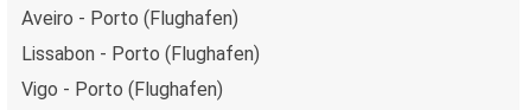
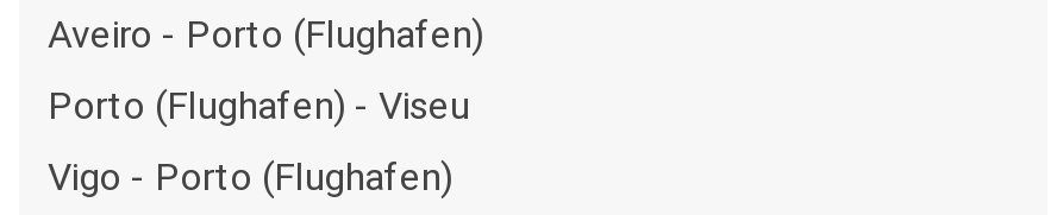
- Lissabon - Porto (Flughafen)
+ Porto (Flughafen) - Viseu
